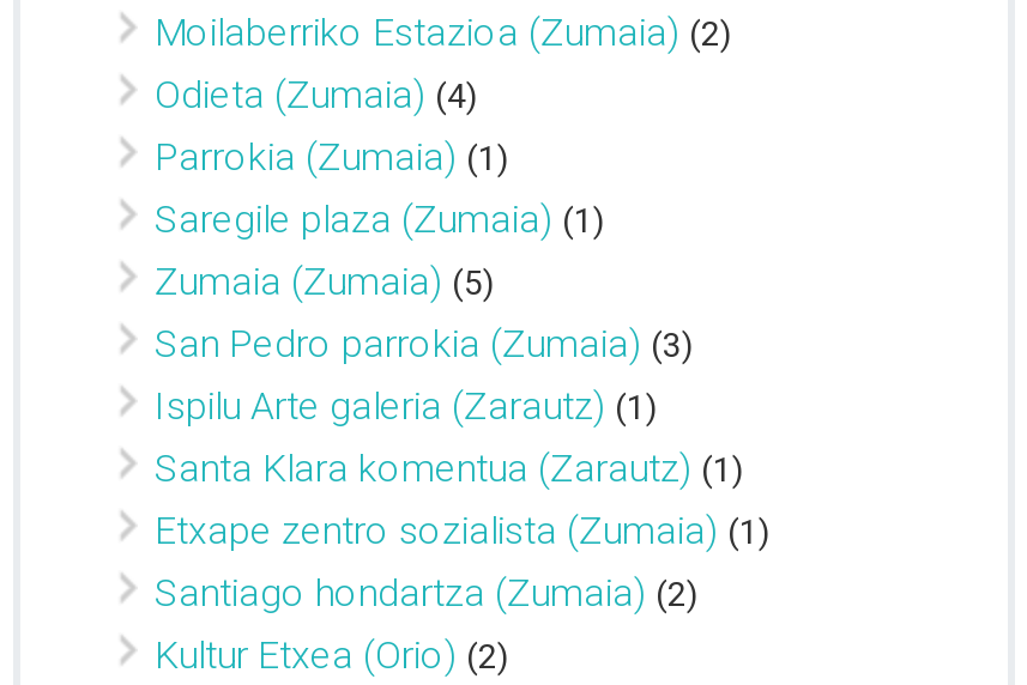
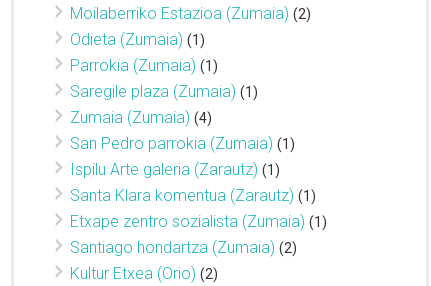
- Odieta (Zumaia) (4)
+ Odieta (Zumaia) (1)

- Zumaia (Zumaia) (5)
+ Zumaia (Zumaia) (4)

- San Pedro parrokia (Zumaia) (3)
+ San Pedro parrokia (Zumaia) (1)
